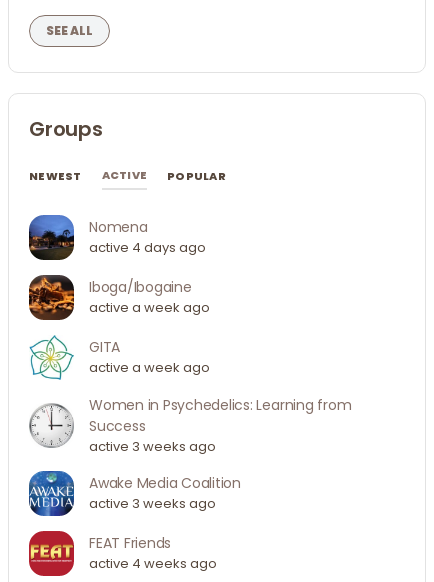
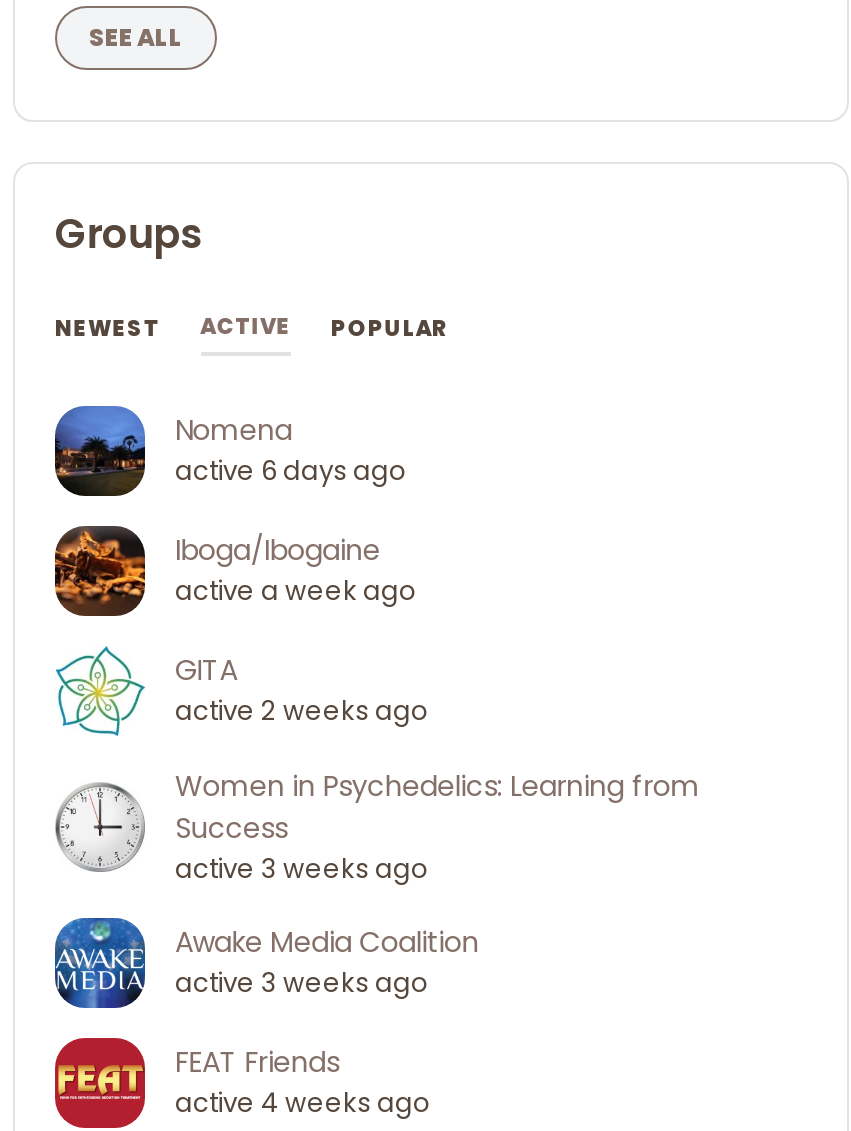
- active 4 days ago
+ active 6 days ago

- active a week ago
+ active 2 weeks ago
